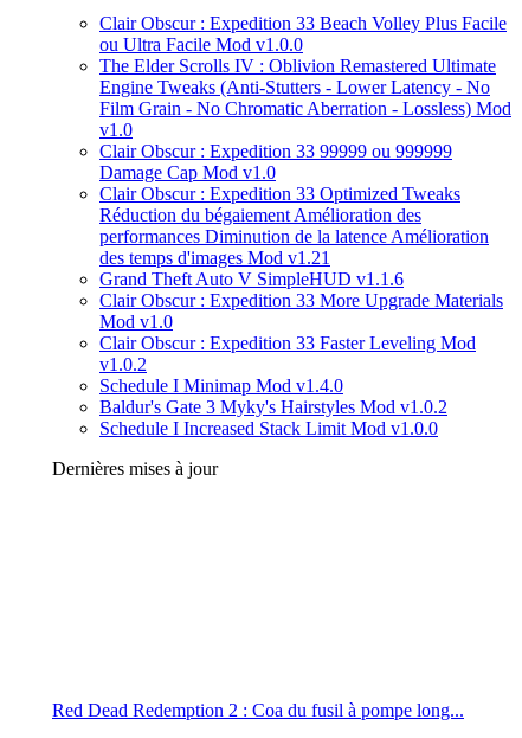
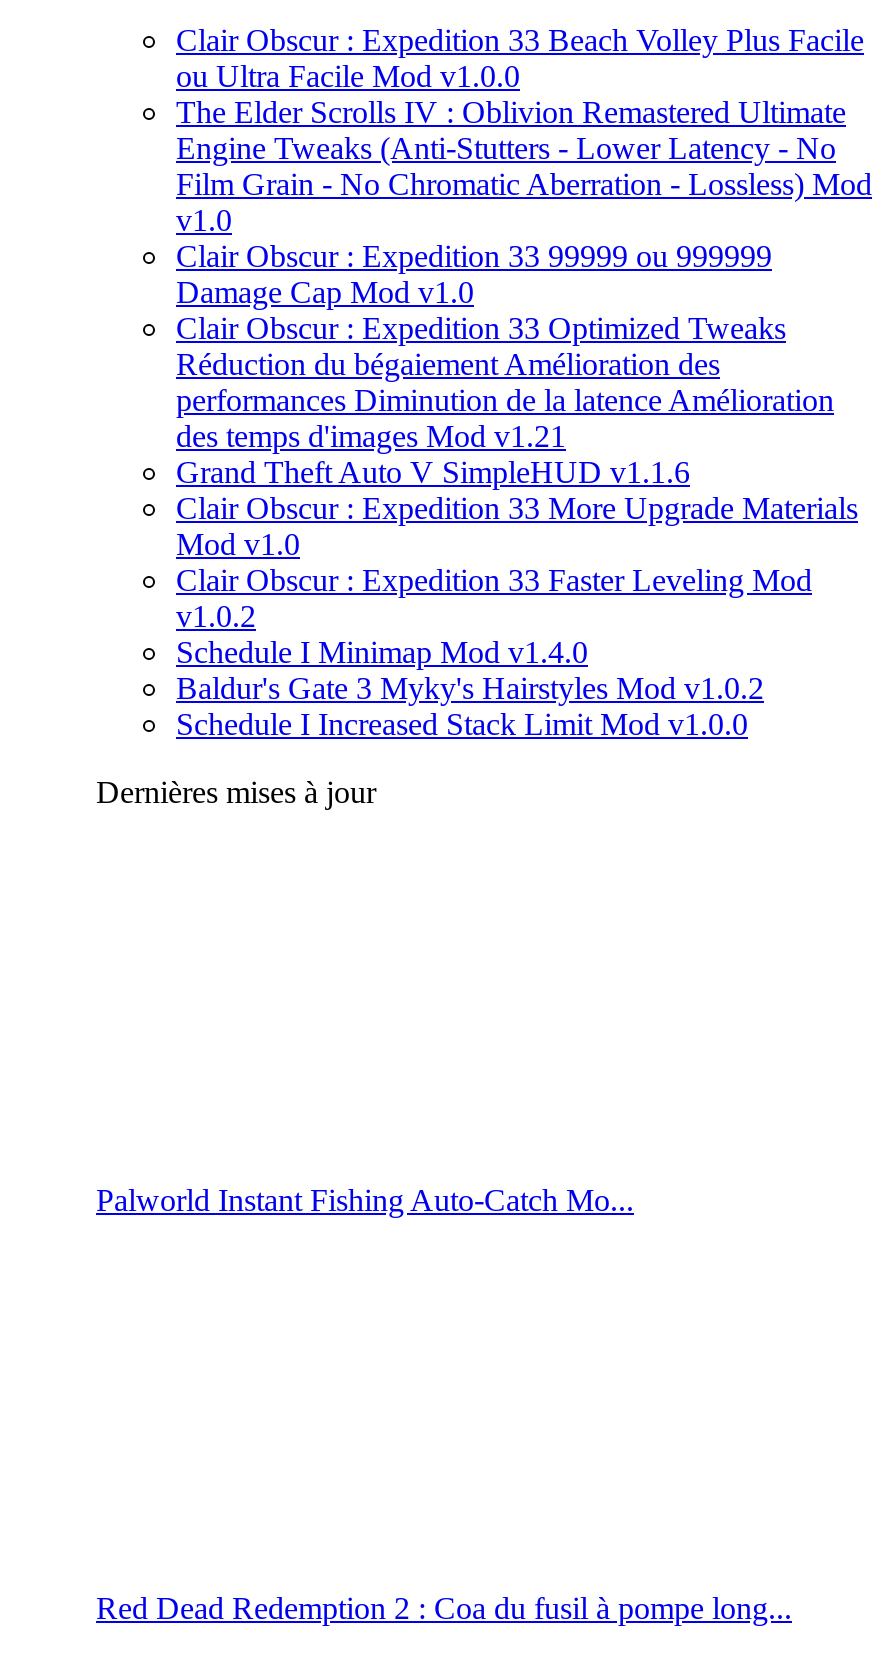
+ Palworld Instant Fishing Auto-Catch Mo...
